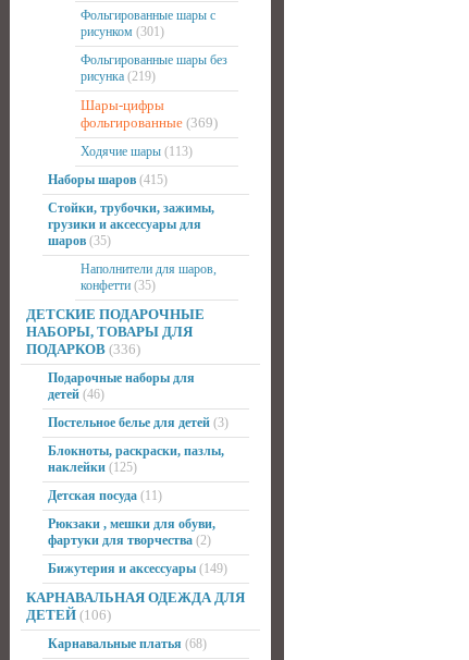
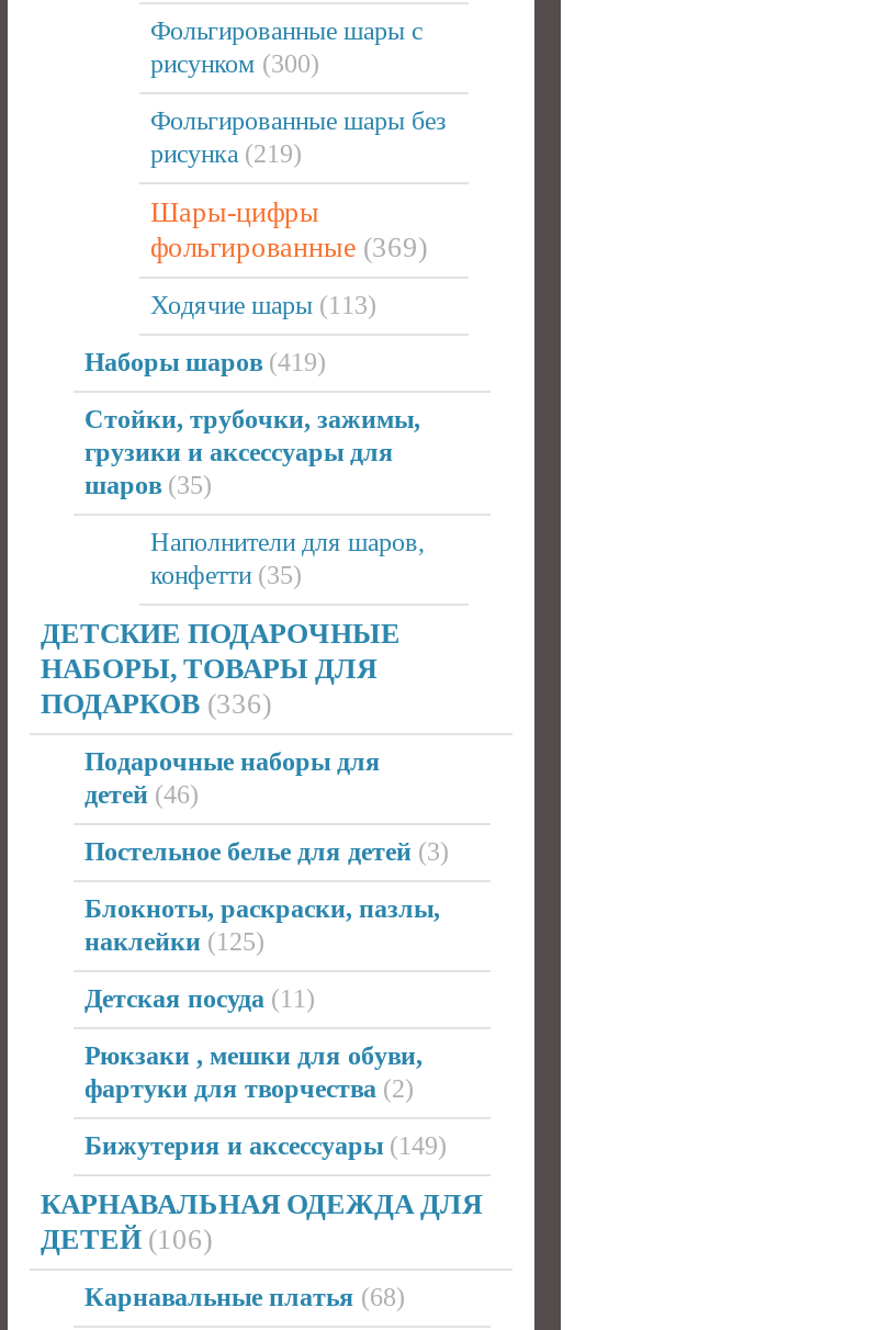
- рисунком (301)
+ рисунком (300)

- Наборы шаров (415)
+ Наборы шаров (419)
